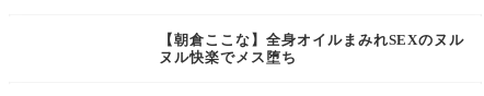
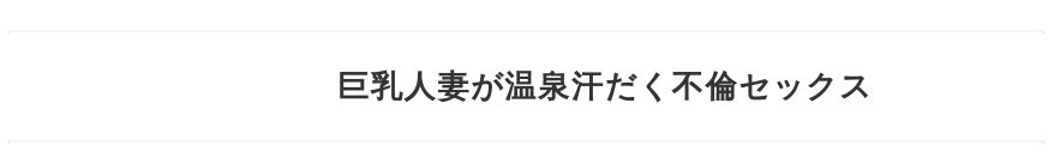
- 【朝倉ここな】全身オイルまみれSEXのヌル
- ヌル快楽でメス堕ち
+ 巨乳人妻が温泉汗だく不倫セックス
